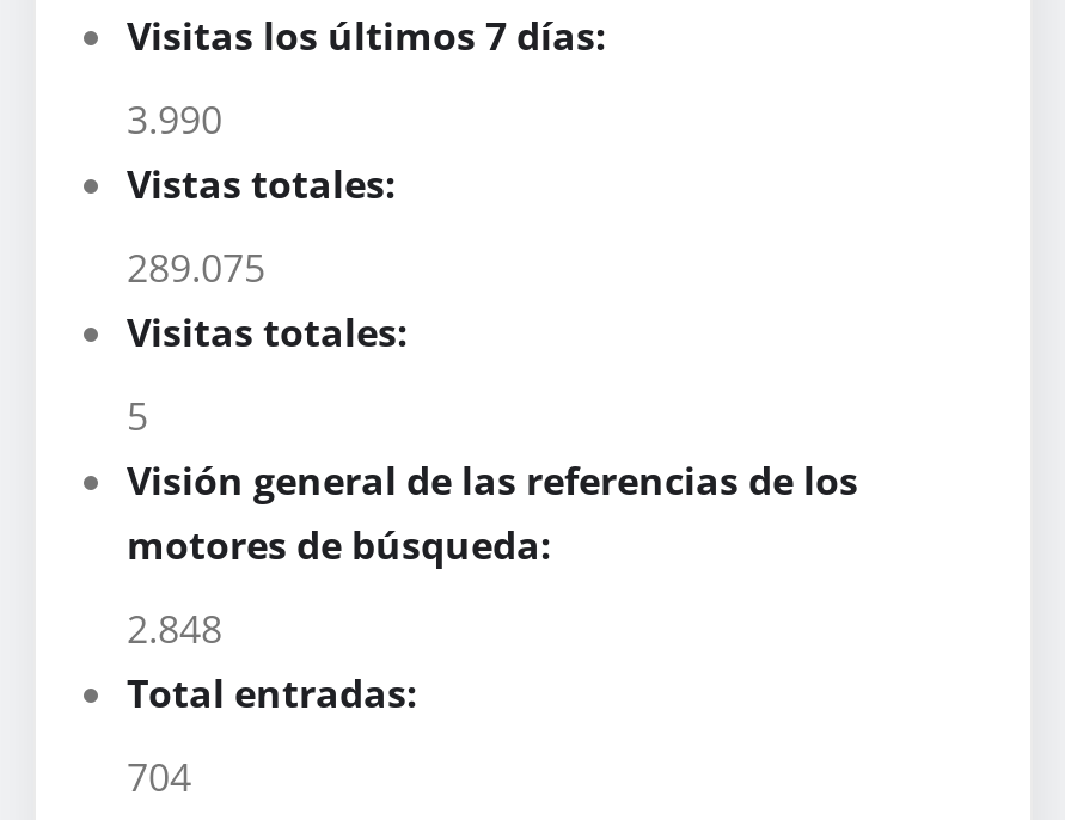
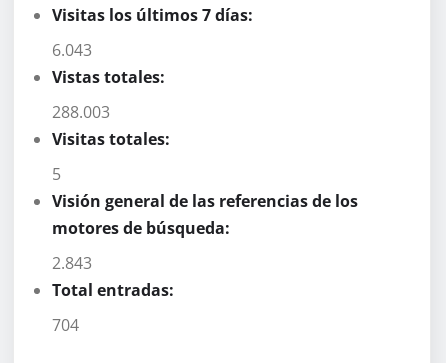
- 3.990
+ 6.043

- 289.075
+ 288.003

- 2.848
+ 2.843
